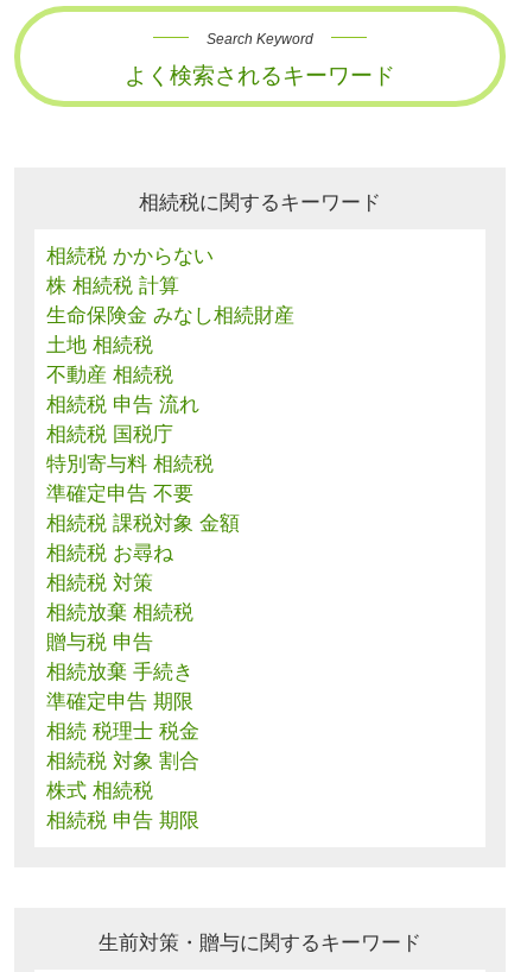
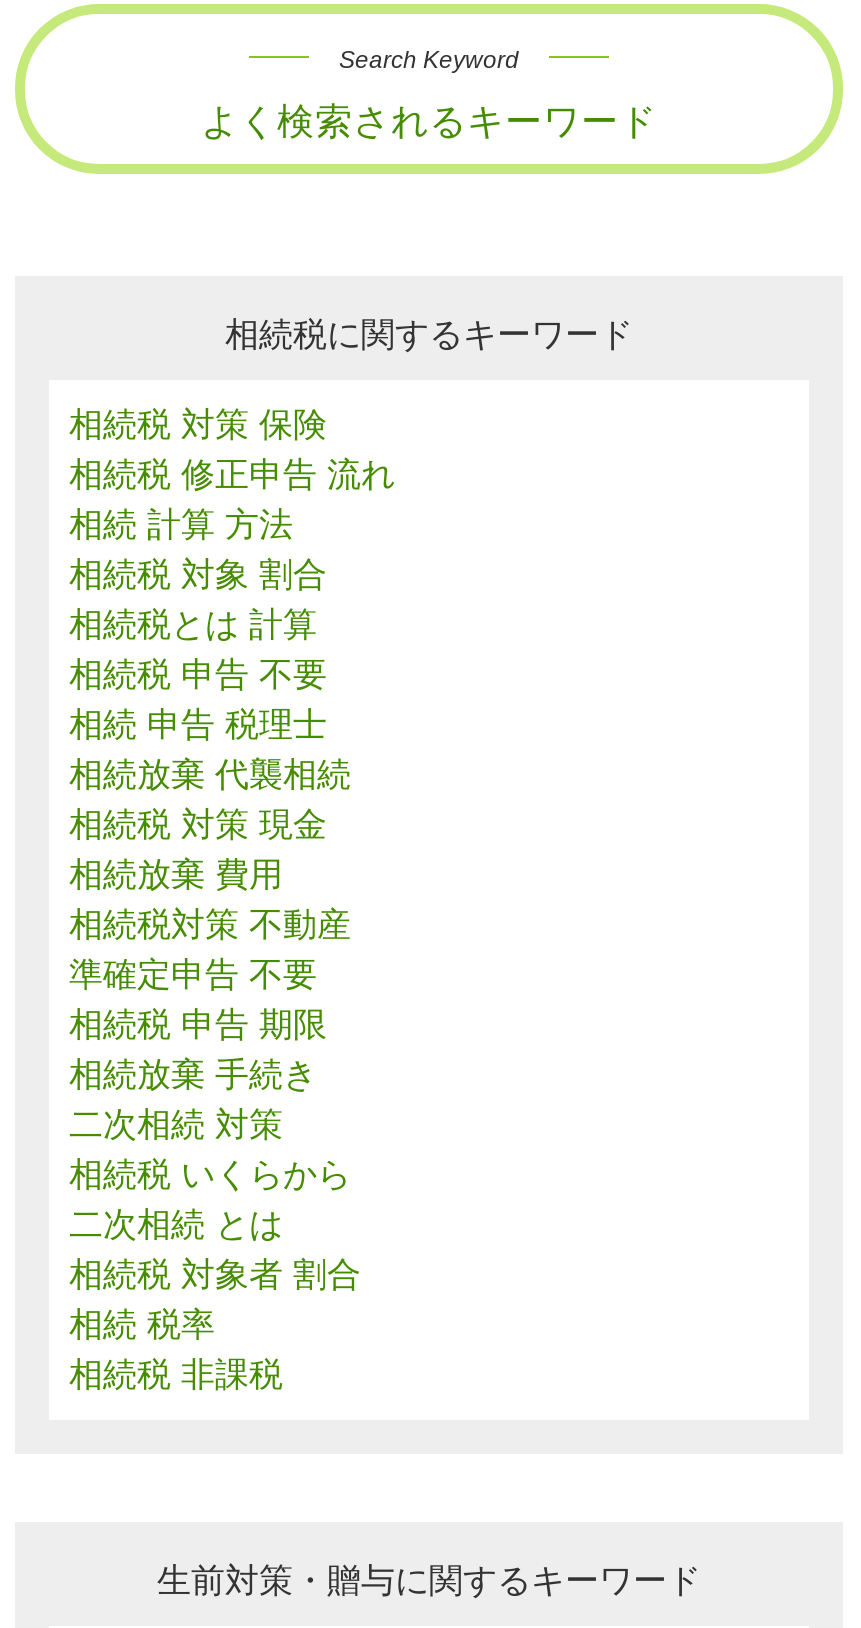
- 相続税 かからない
- 株 相続税 計算
- 生命保険金 みなし相続財産
- 土地 相続税
- 不動産 相続税
- 相続税 申告 流れ
- 相続税 国税庁
- 特別寄与料 相続税
+ 相続税 対策 保険
+ 相続税 修正申告 流れ
+ 相続 計算 方法
+ 相続税とは 計算
+ 相続税 申告 不要
+ 相続 申告 税理士
+ 相続放棄 代襲相続
+ 相続税 対策 現金
+ 相続放棄 費用
+ 相続税対策 不動産

moved down: 準確定申告 不要

- 相続税 課税対象 金額
- 相続税 お尋ね
- 相続税 対策
- 相続放棄 相続税
- 贈与税 申告

moved up: 相続放棄 手続き

- 準確定申告 期限
- 相続 税理士 税金
- 株式 相続税
+ 二次相続 対策
+ 相続税 いくらから
+ 二次相続 とは
+ 相続税 対象者 割合
+ 相続 税率
+ 相続税 非課税

moved up: 相続税 対象 割合

moved up: 相続税 申告 期限
